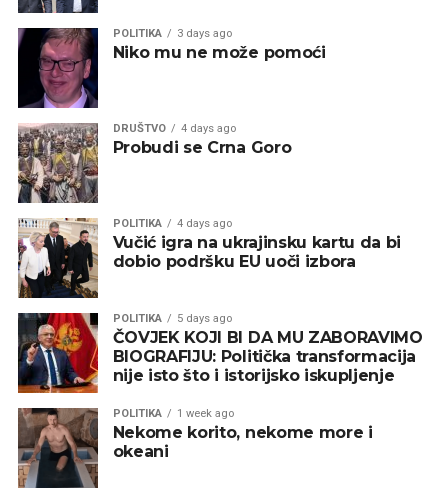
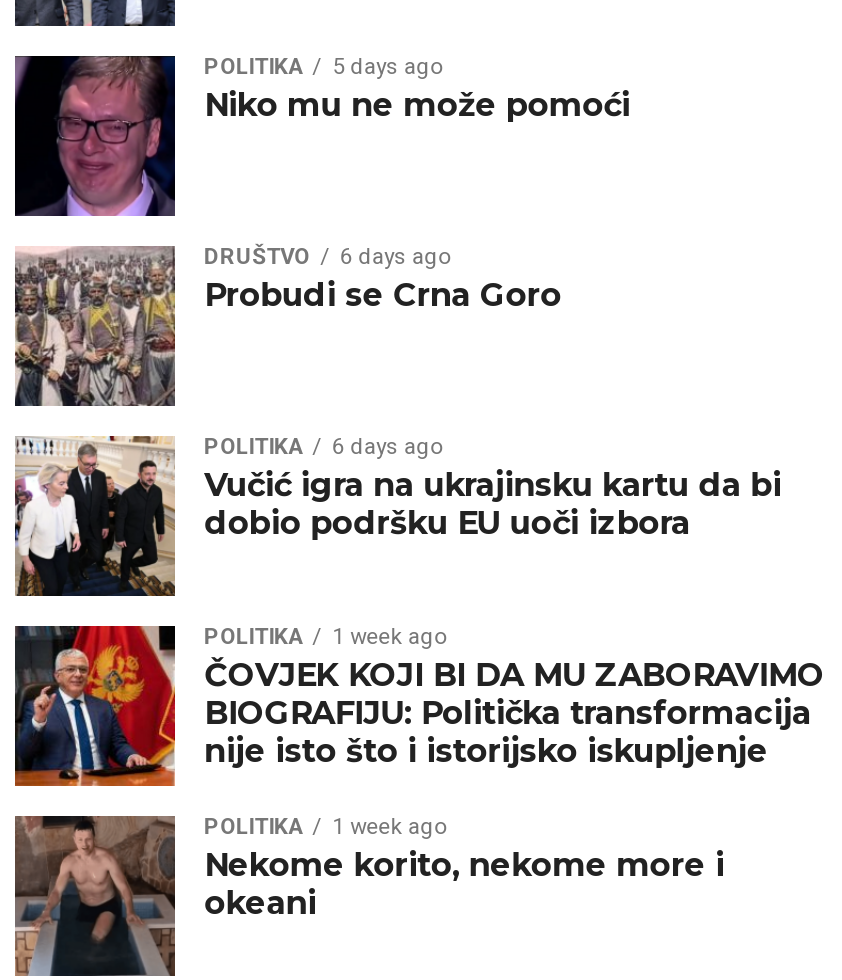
- POLITIKA 3 days ago
+ POLITIKA 5 days ago

- DRUŠTVO 4 days ago
+ DRUŠTVO 6 days ago

- POLITIKA 4 days ago
+ POLITIKA 6 days ago

- POLITIKA 5 days ago
+ POLITIKA 1 week ago
